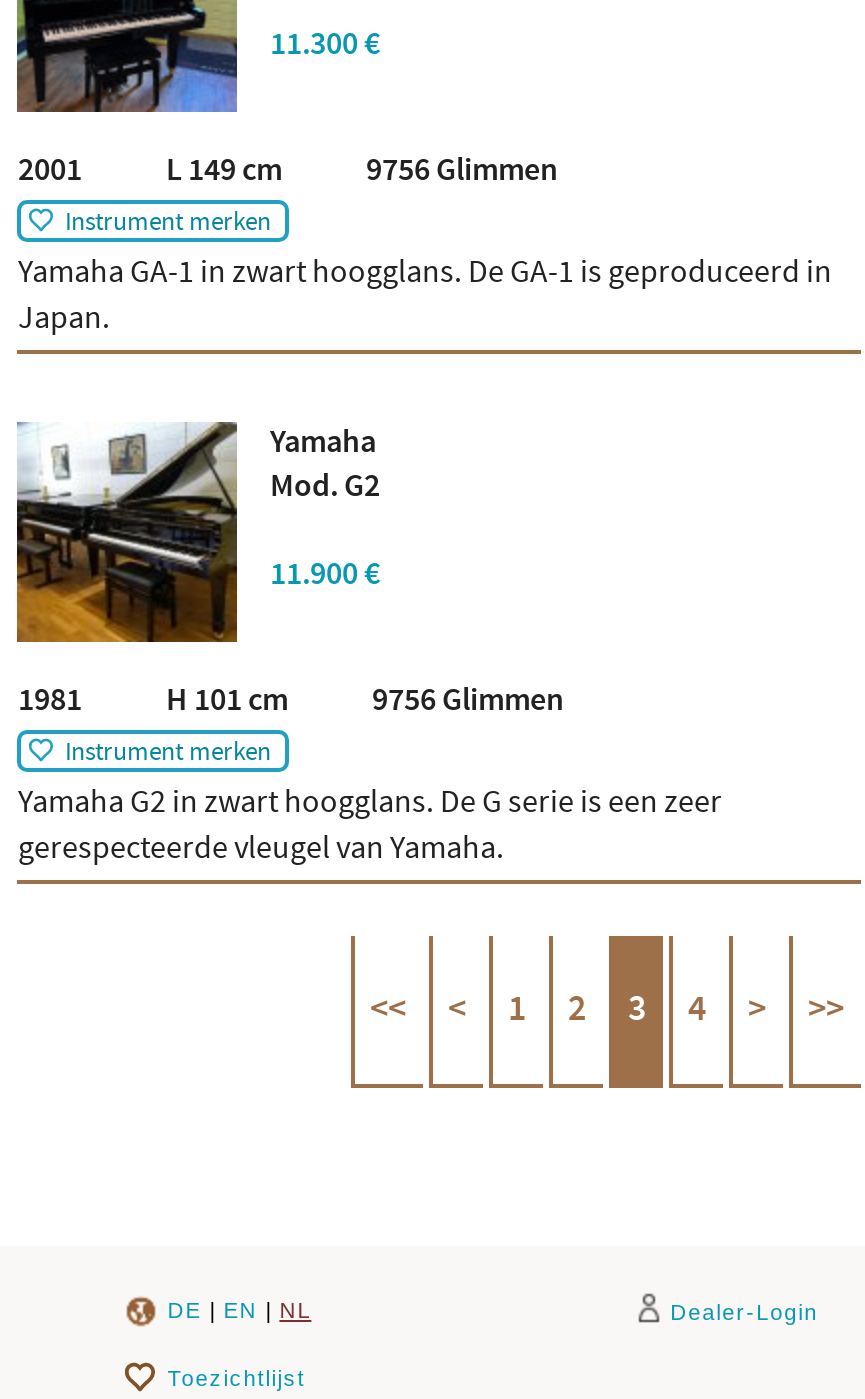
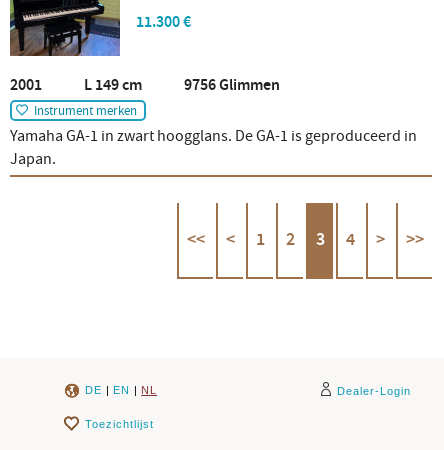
- [image]
- Yamaha
- Mod. G2
- 11.900 €
- 1981 H 101 cm 9756 Glimmen
- Instrument merken
- Yamaha G2 in zwart hoogglans. De G serie is een zeer
- gerespecteerde vleugel van Yamaha.
